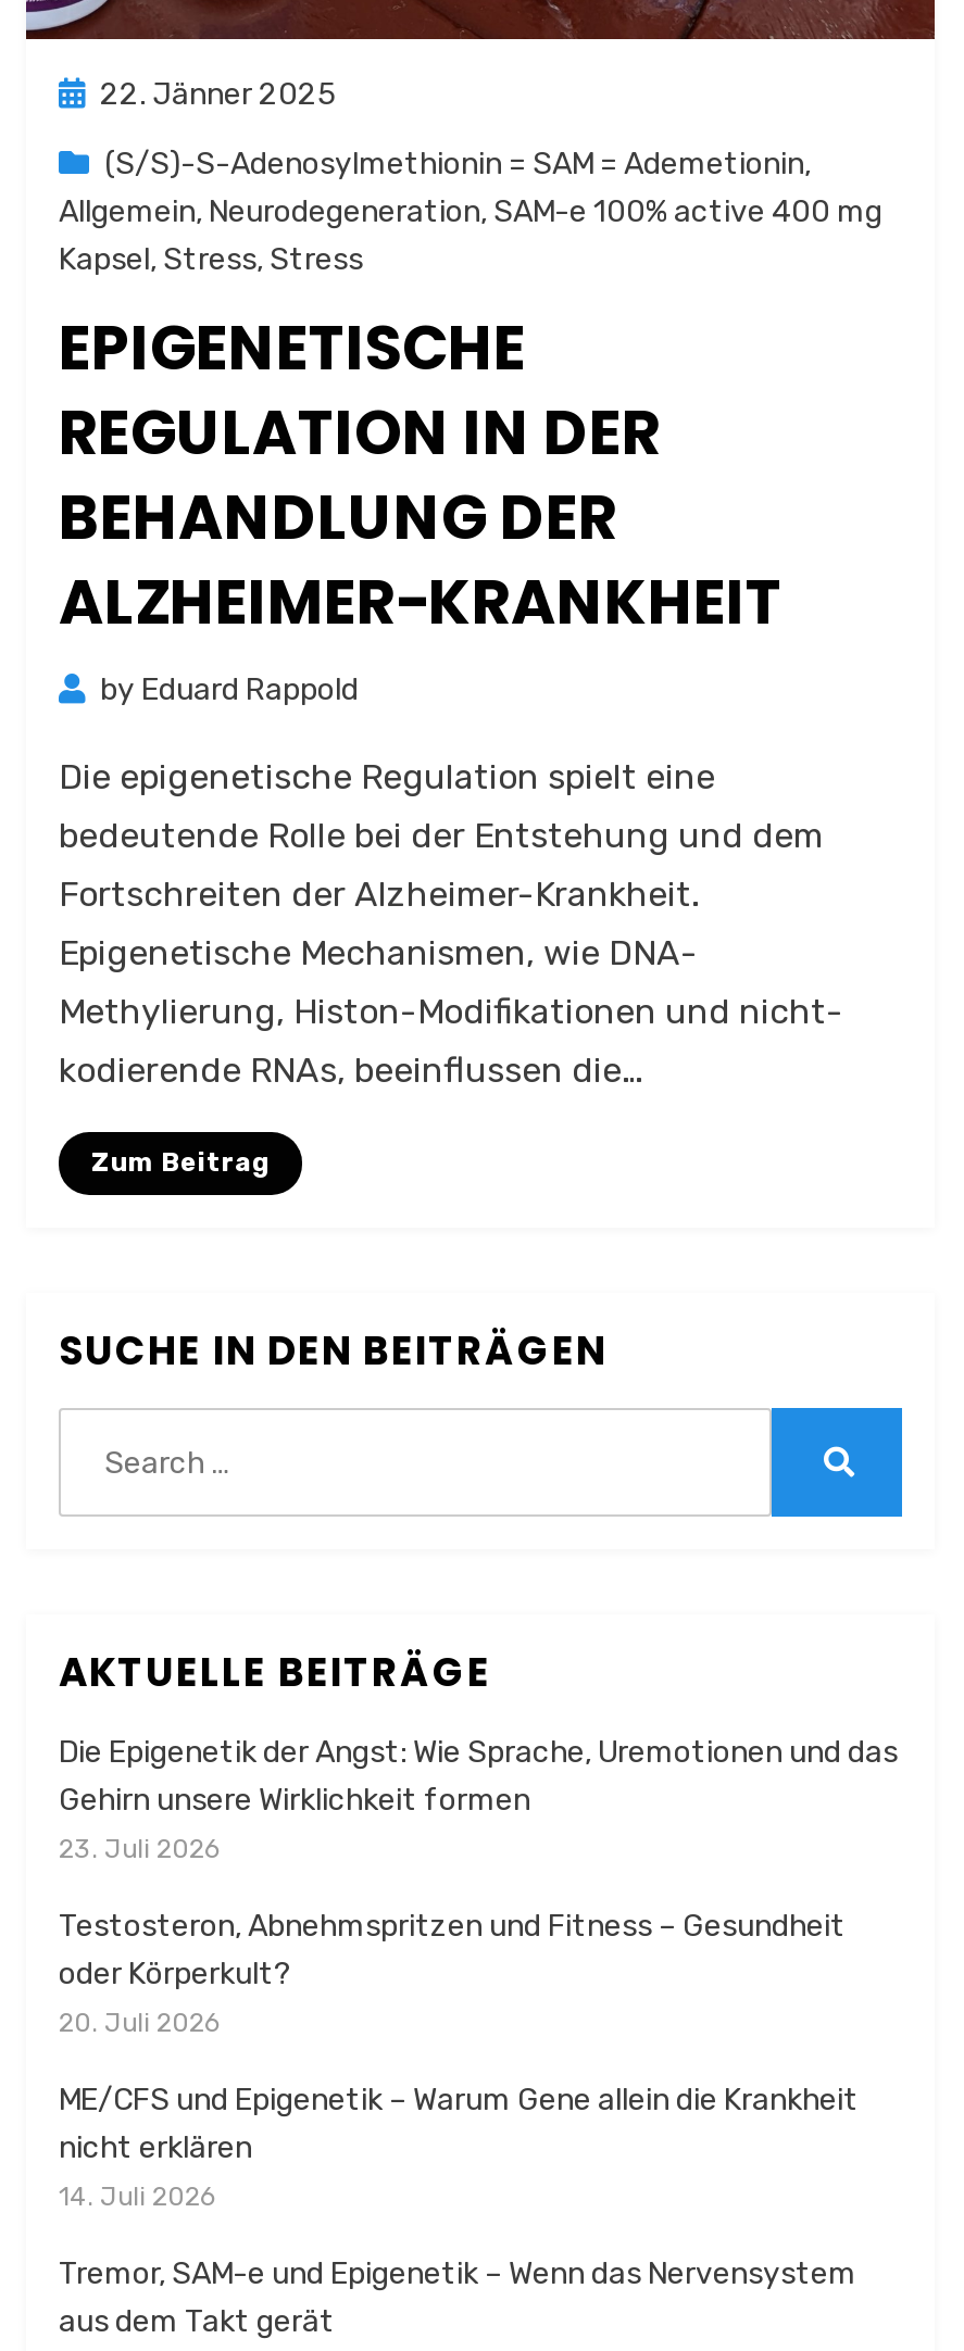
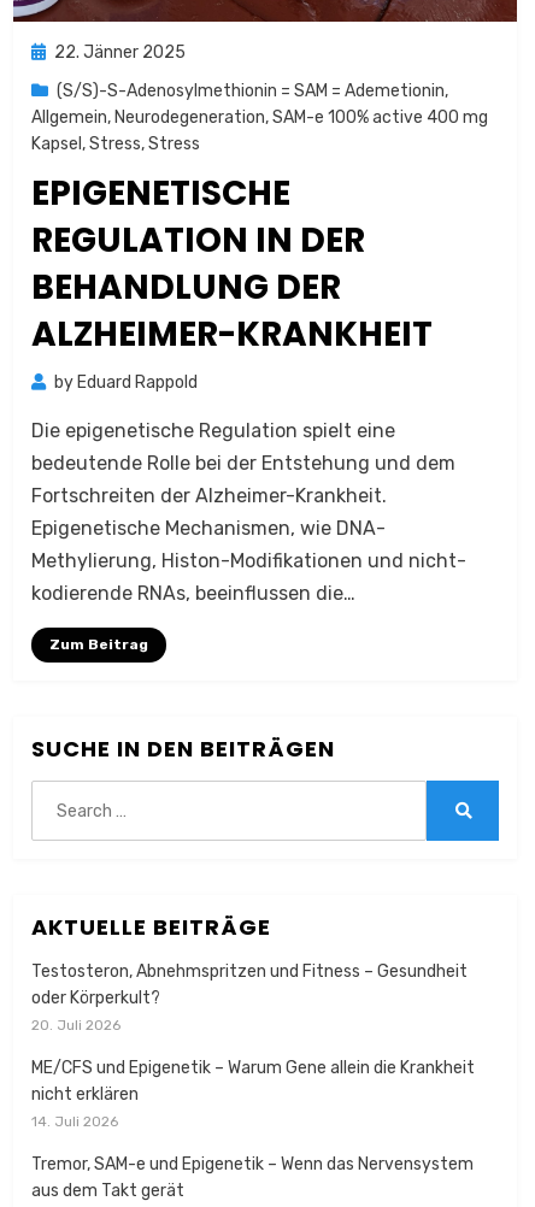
- Die Epigenetik der Angst: Wie Sprache, Uremotionen und das
- Gehirn unsere Wirklichkeit formen
- 23. Juli 2026
